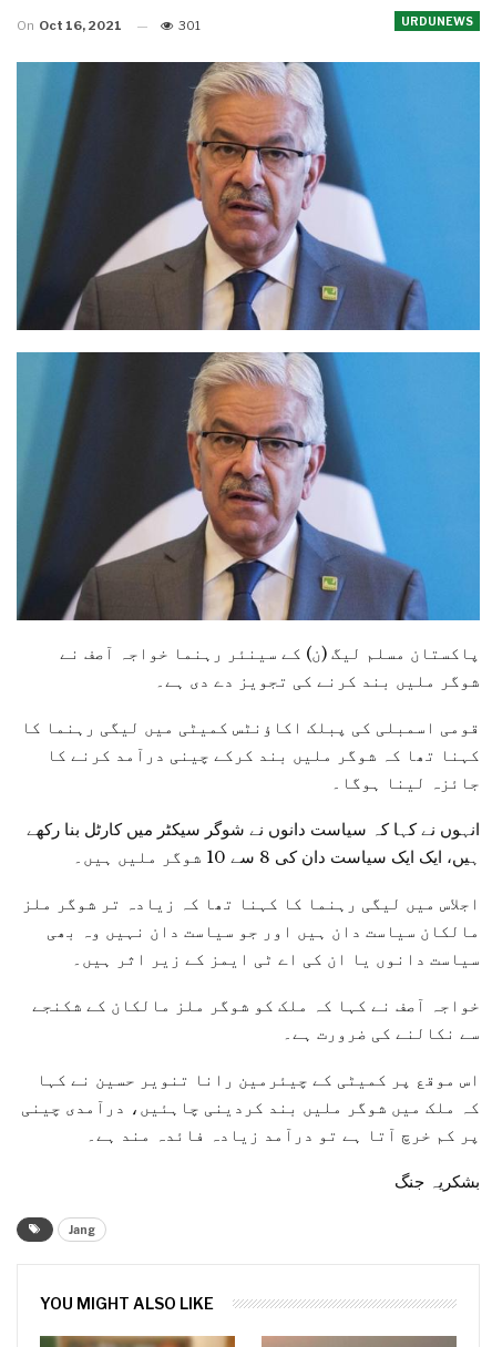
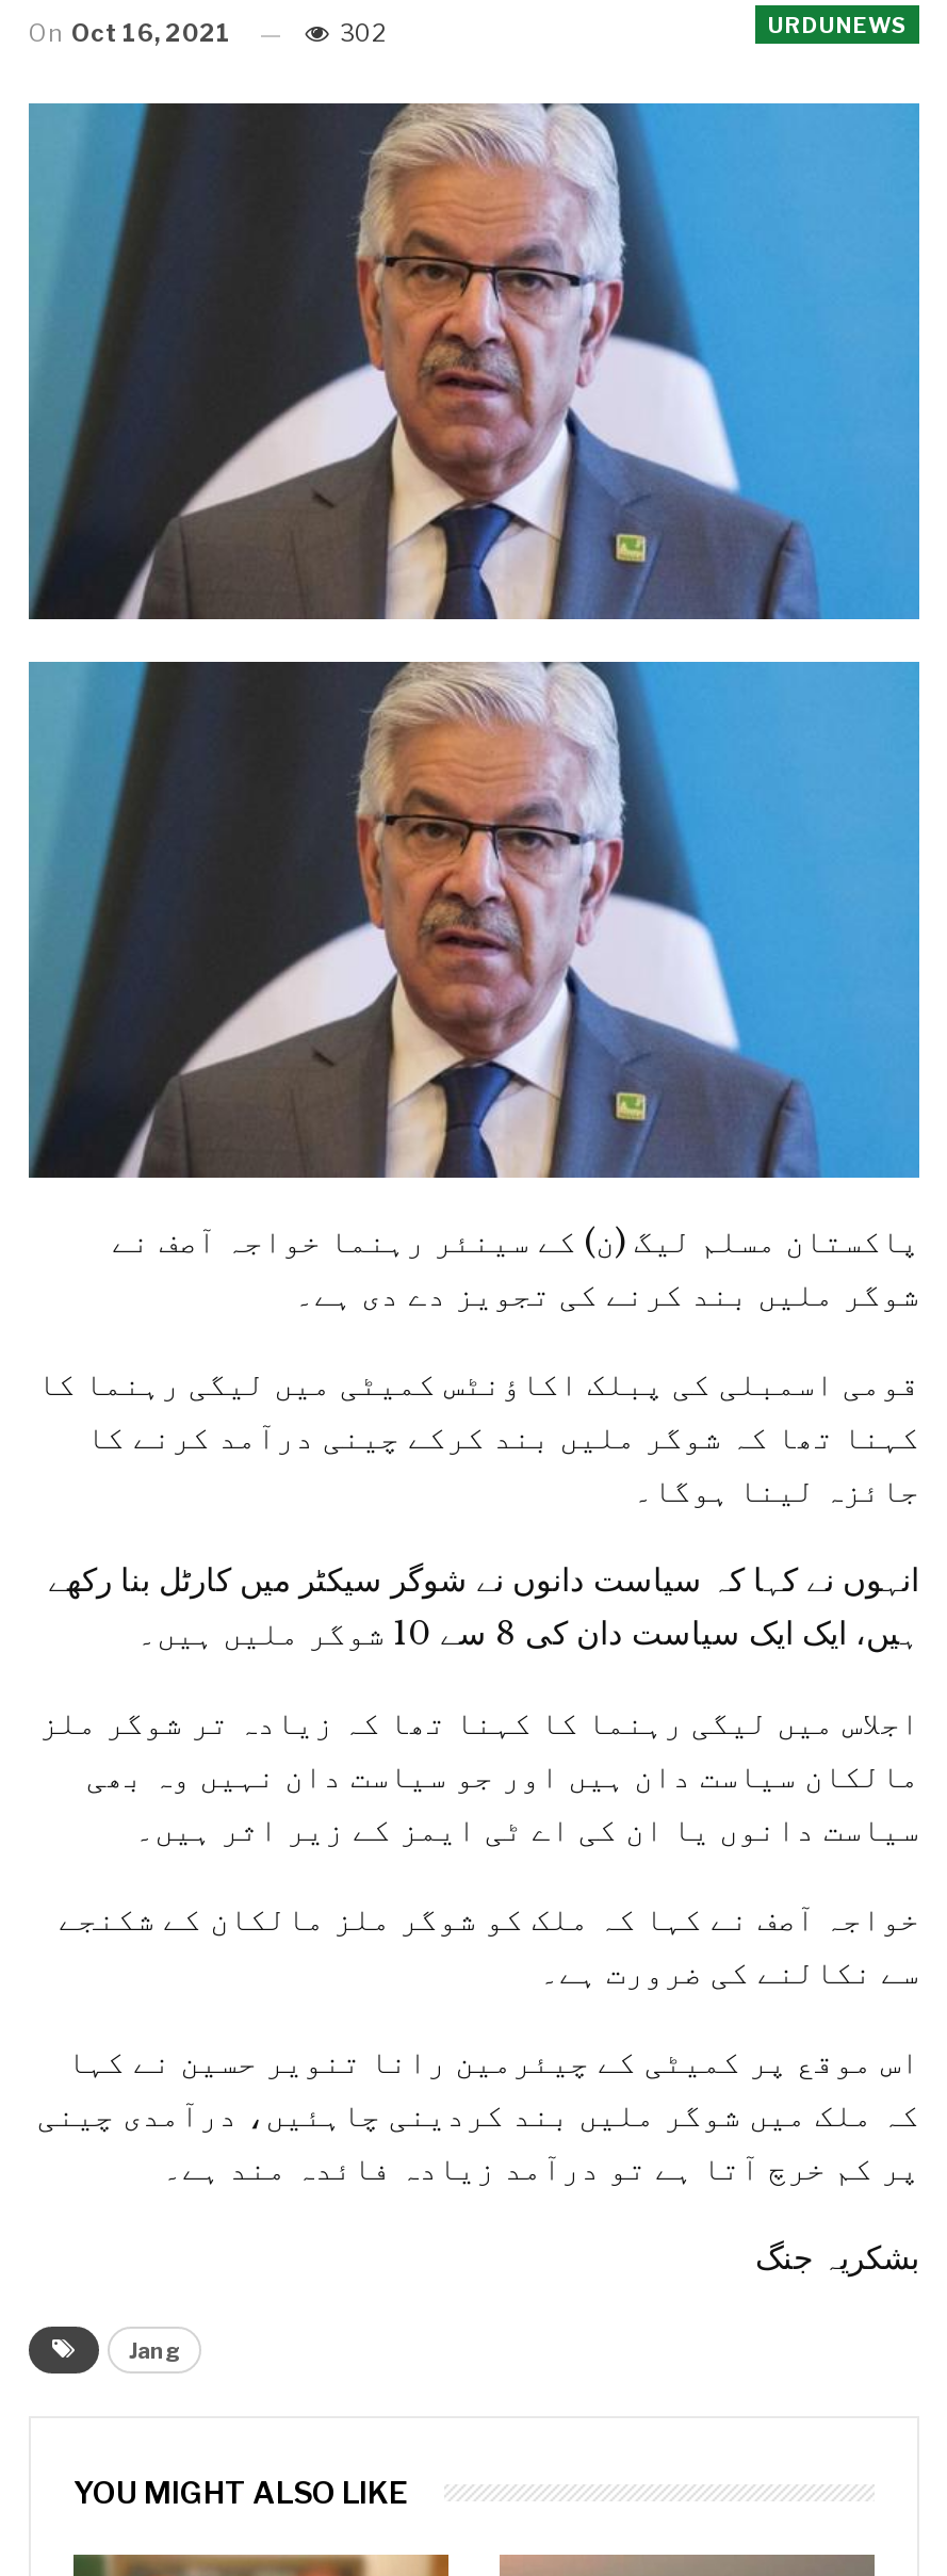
- 301
+ 302
